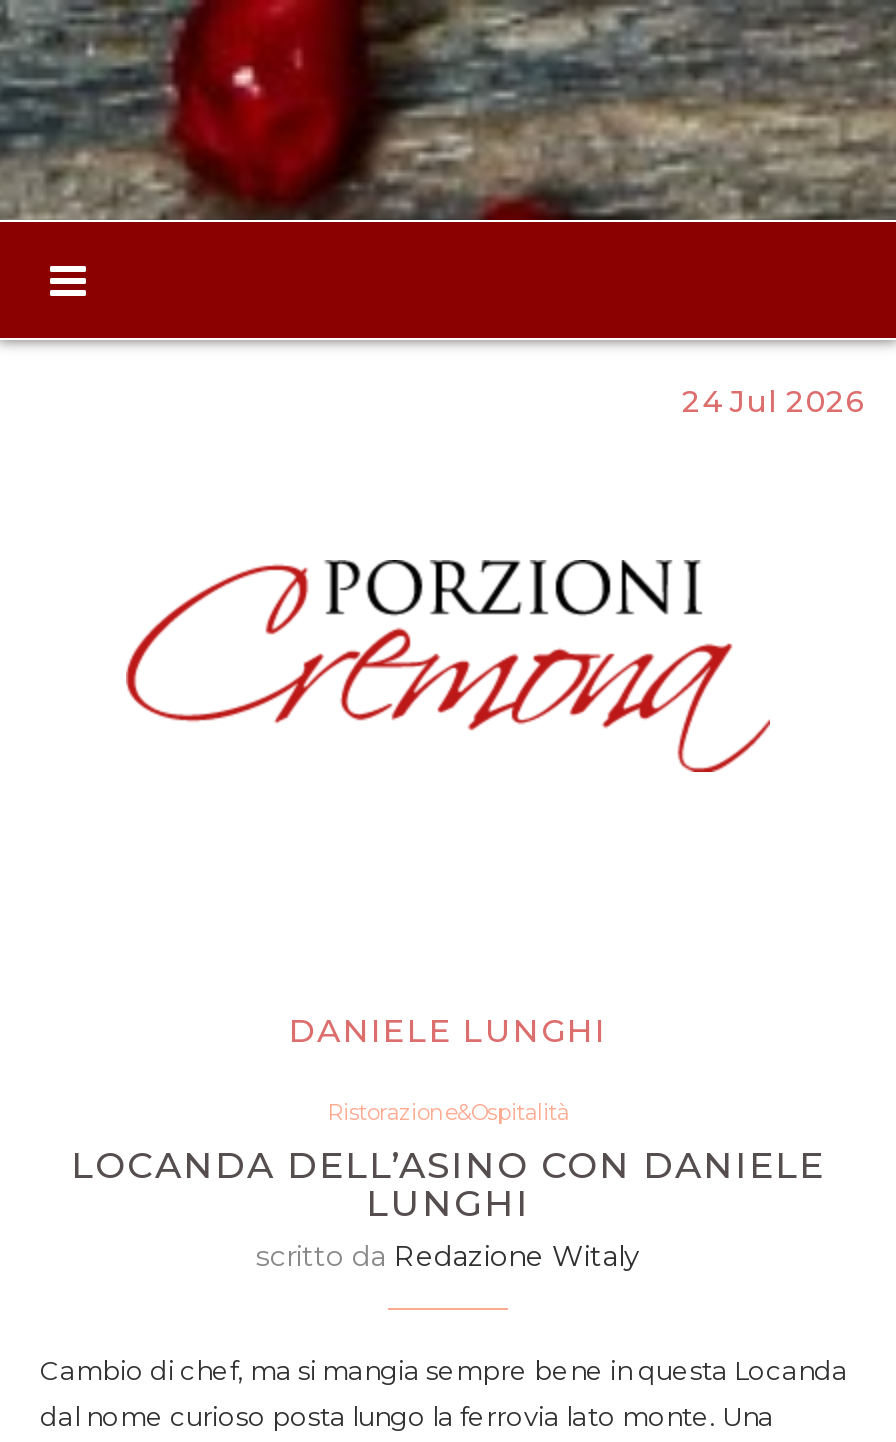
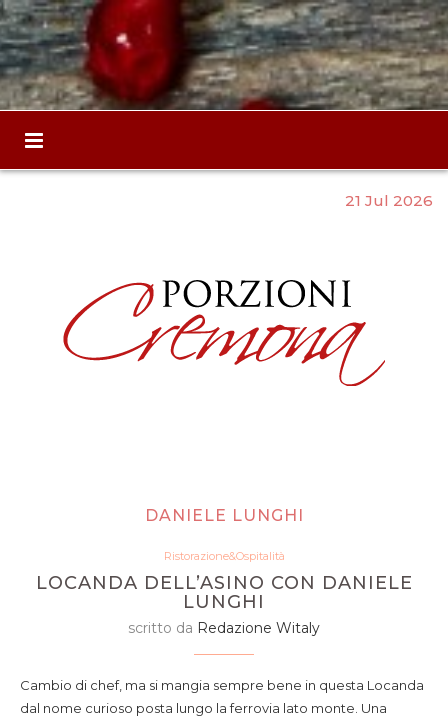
- 24 Jul 2026
+ 21 Jul 2026
